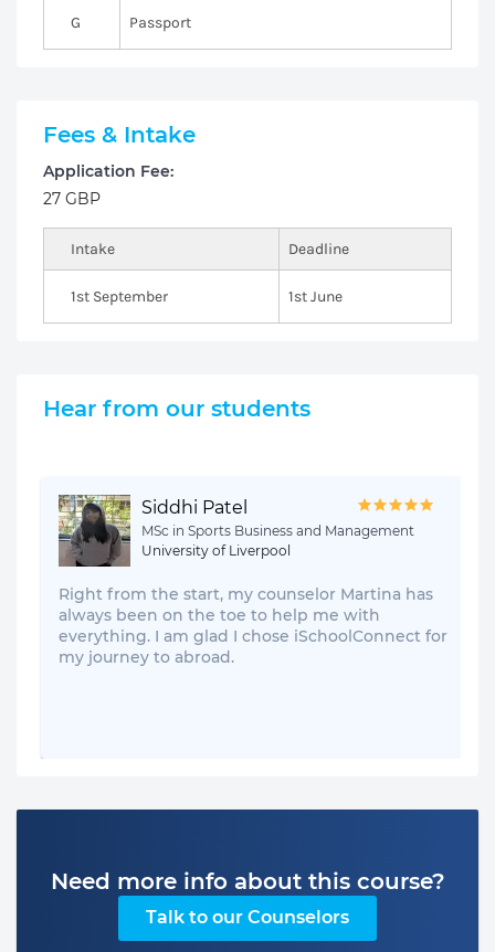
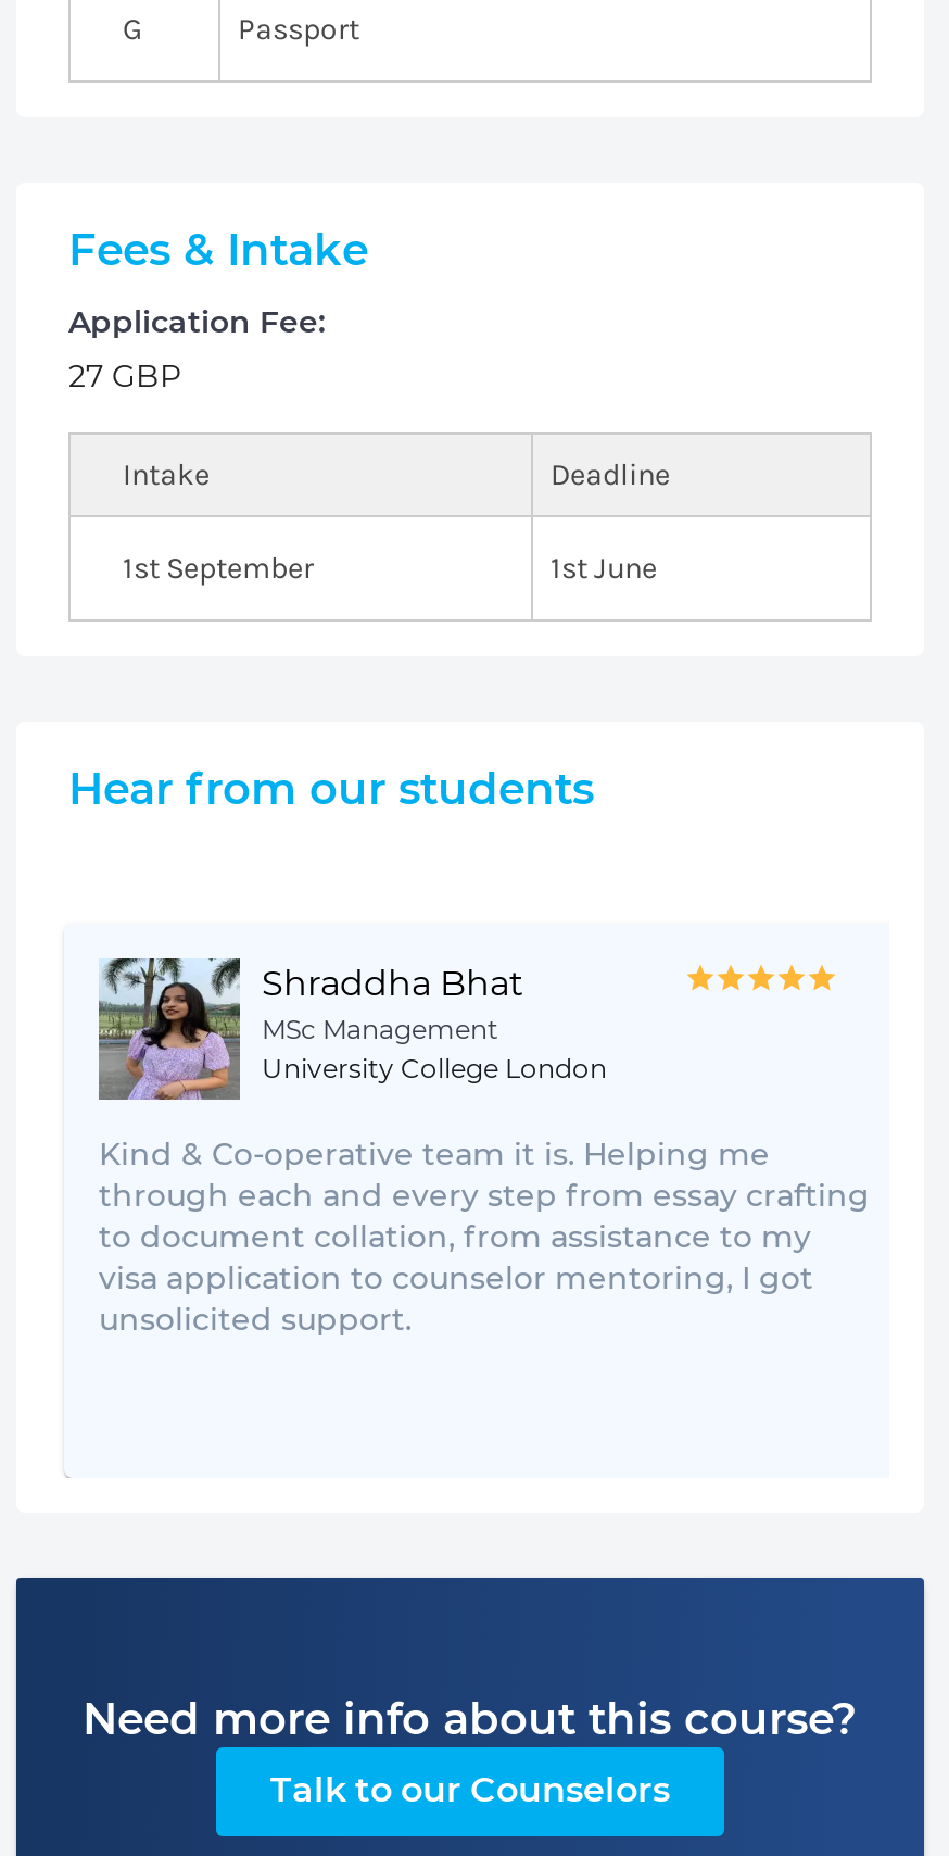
- [image]
- Siddhi Patel
- MSc in Sports Business and Management
- University of Liverpool
+ [image]
+ Shraddha Bhat
+ MSc Management
+ University College London

- Right from the start, my counselor Martina has
- always been on the toe to help me with
- everything. I am glad I chose iSchoolConnect for
- my journey to abroad.
+ Kind & Co-operative team it is. Helping me
+ through each and every step from essay crafting
+ to document collation, from assistance to my
+ visa application to counselor mentoring, I got
+ unsolicited support.
